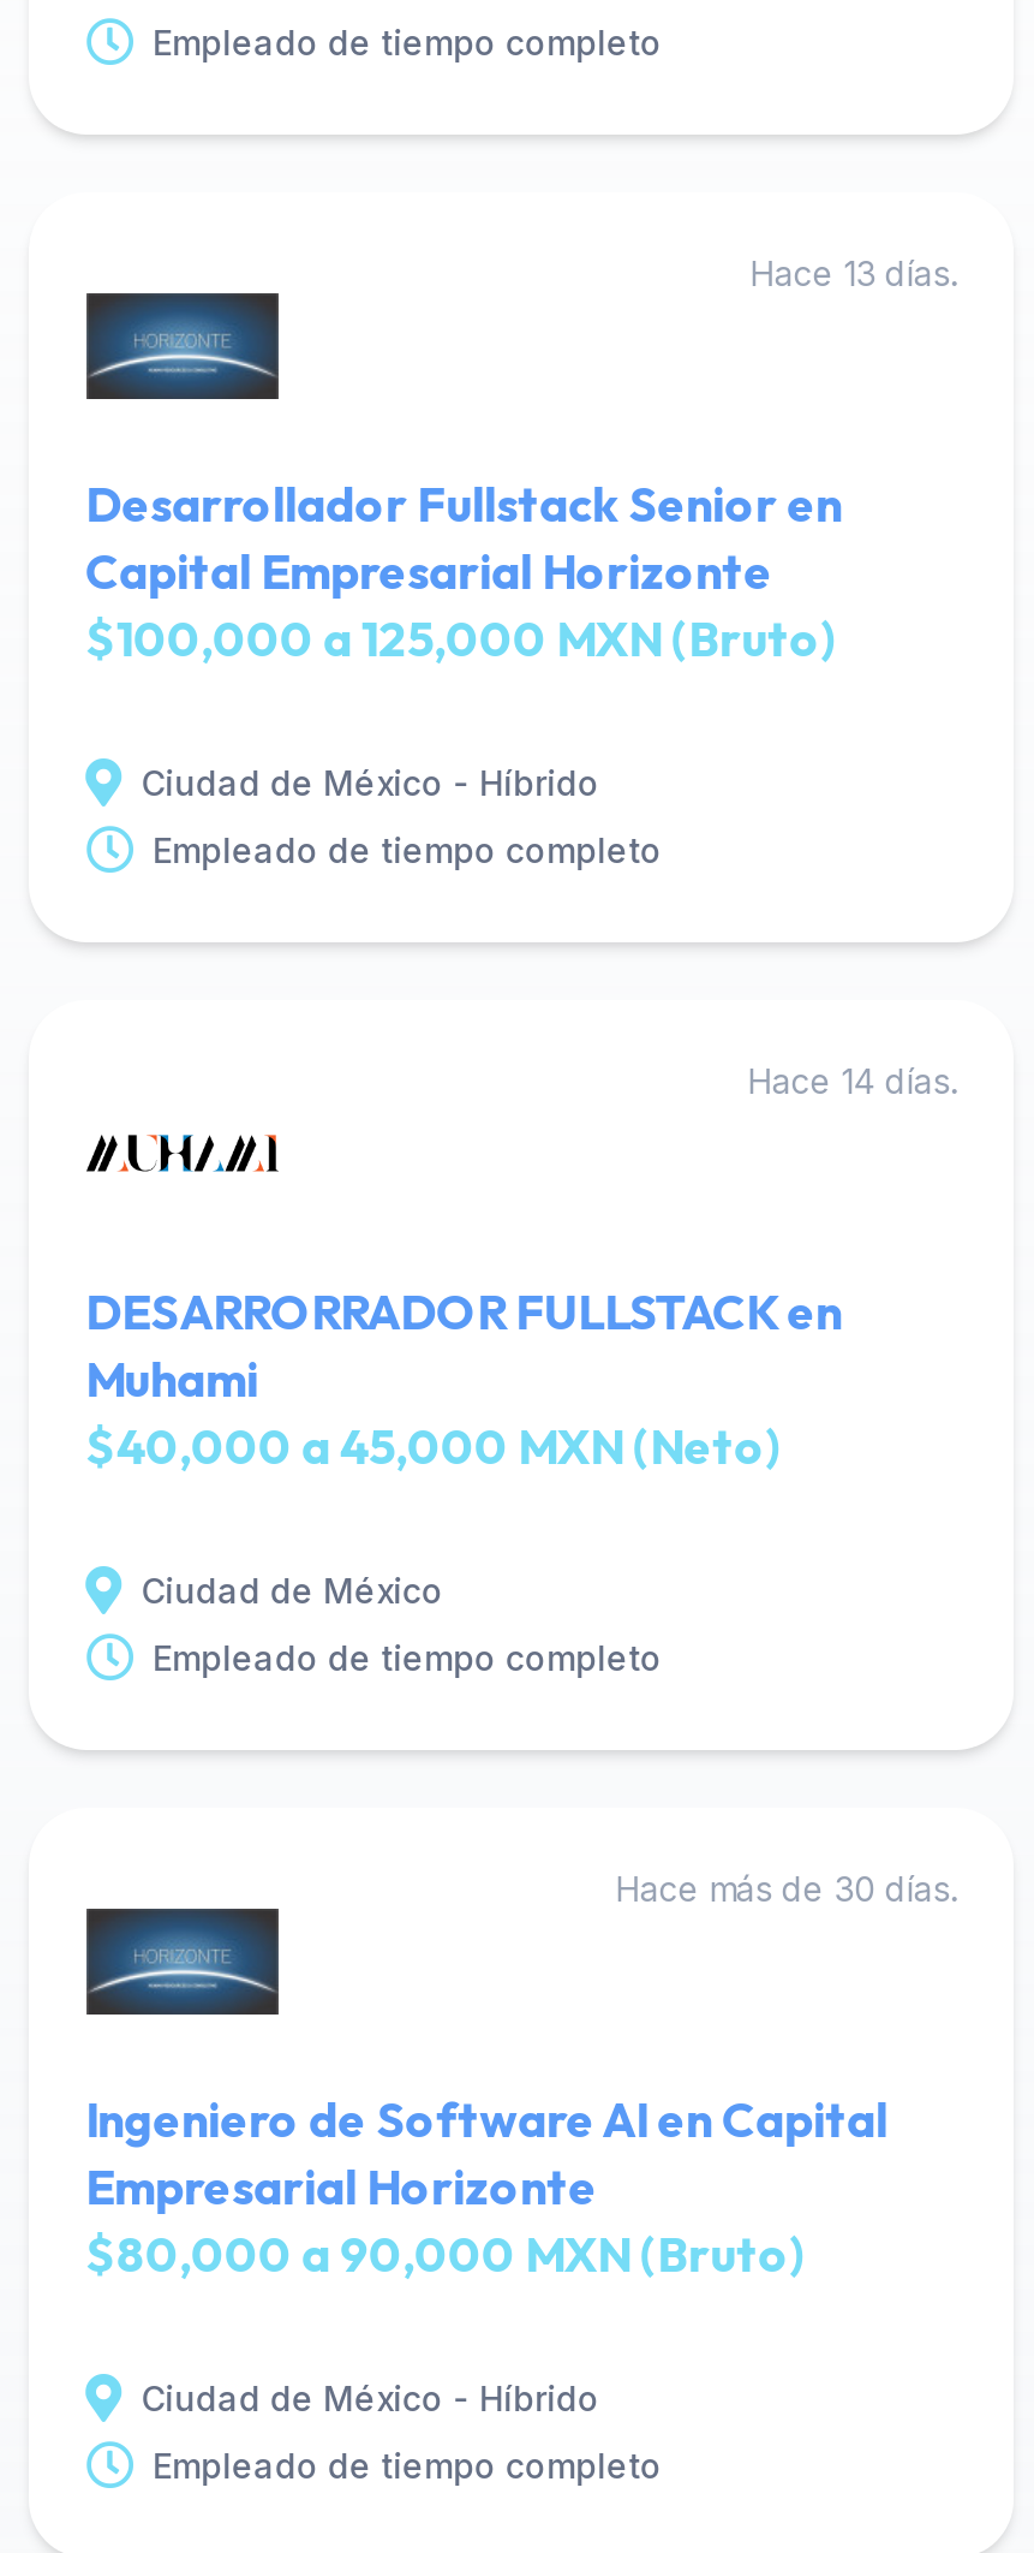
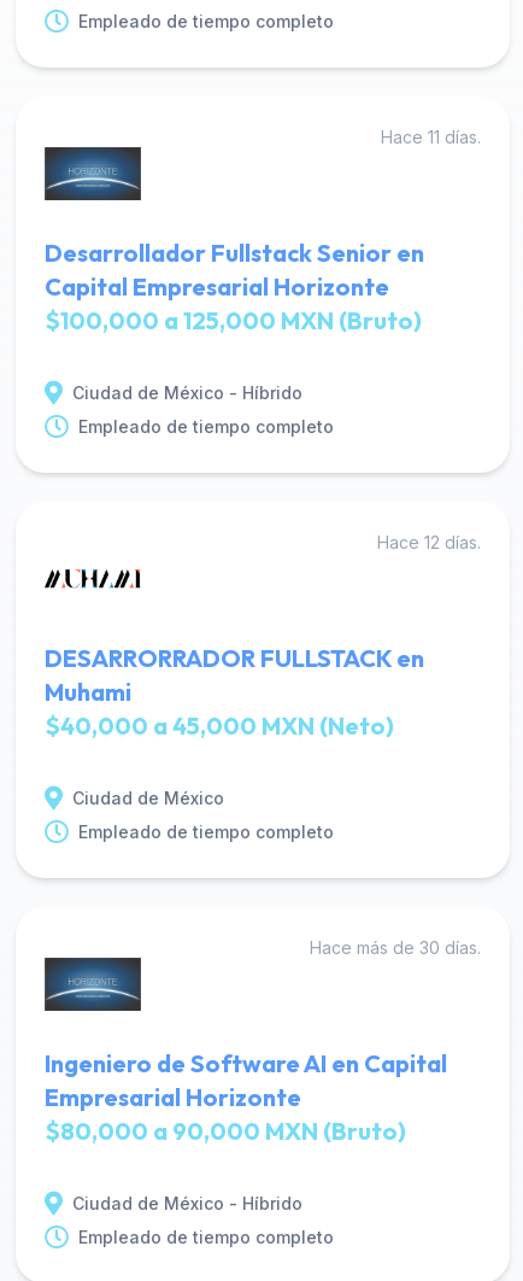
- Hace 13 días.
+ Hace 11 días.

- Hace 14 días.
+ Hace 12 días.
